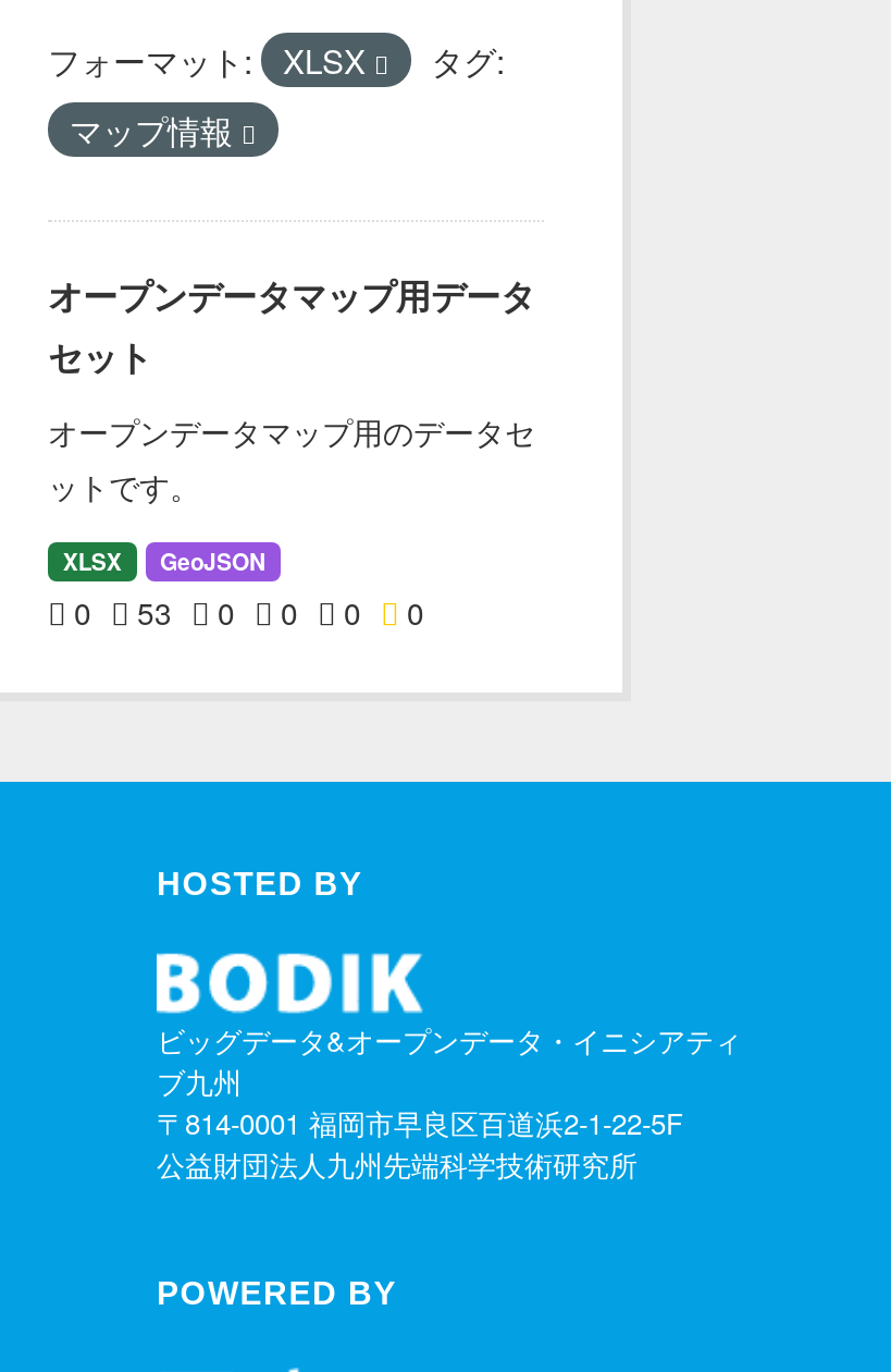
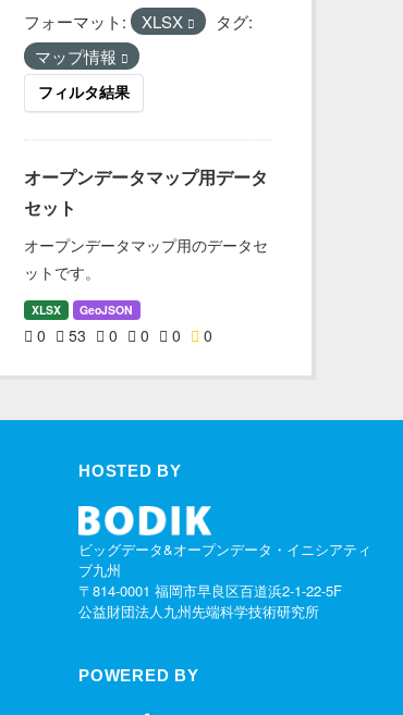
+ フィルタ結果
